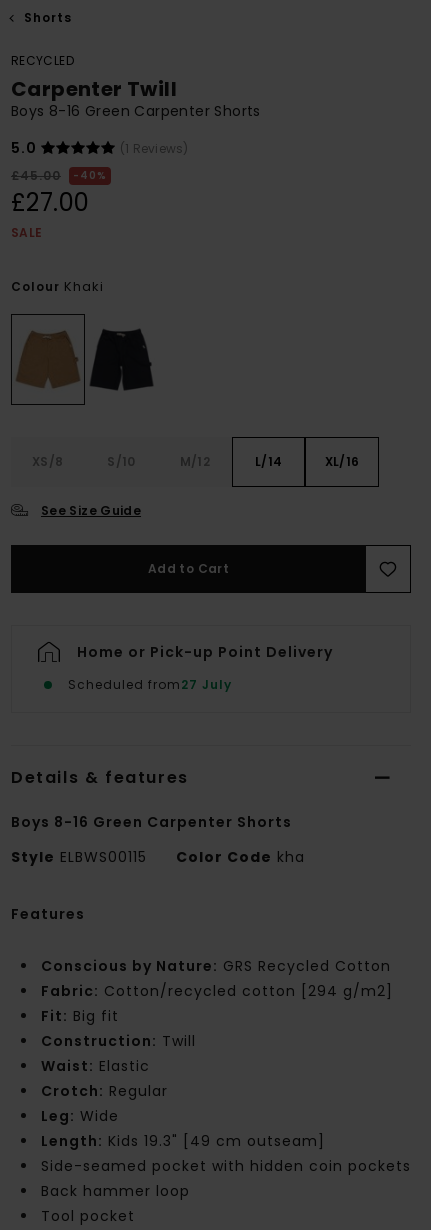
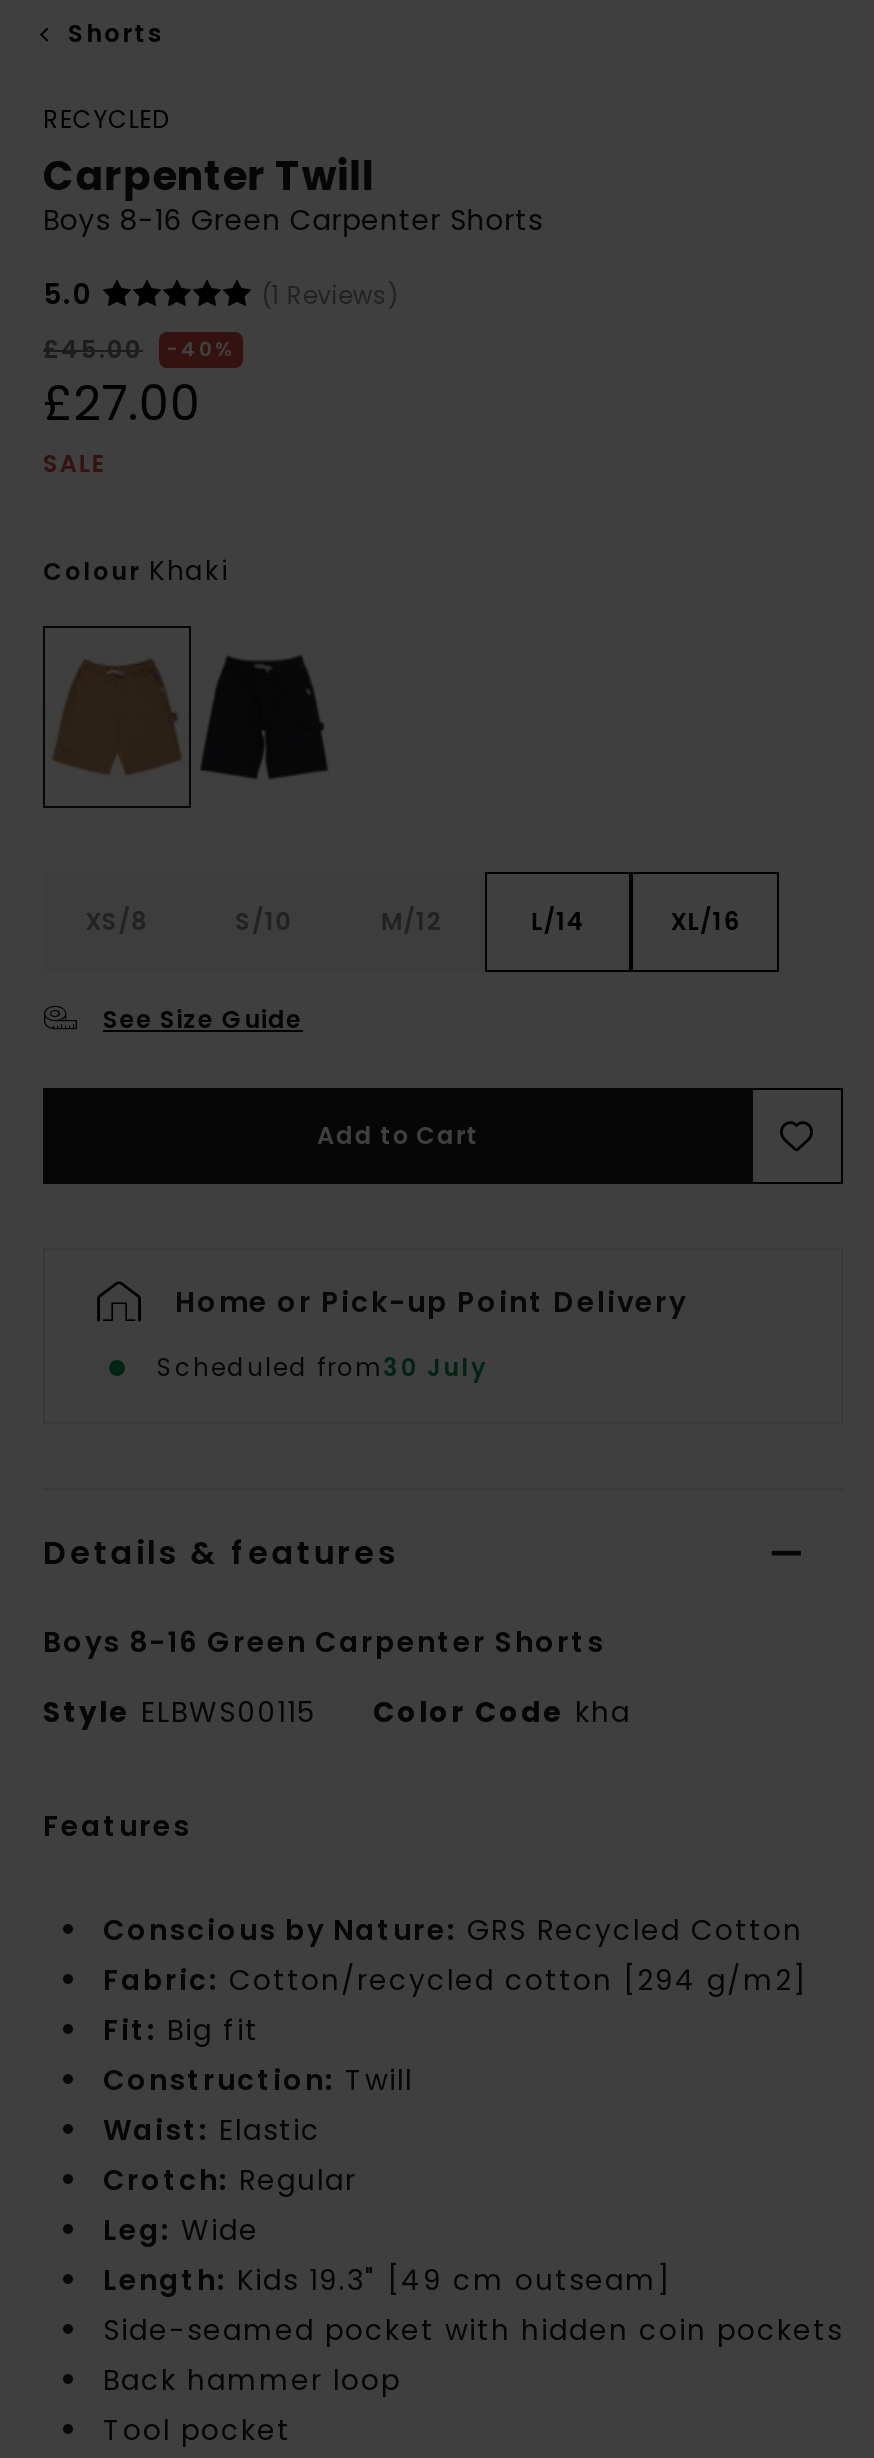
- Scheduled from27 July
+ Scheduled from30 July
